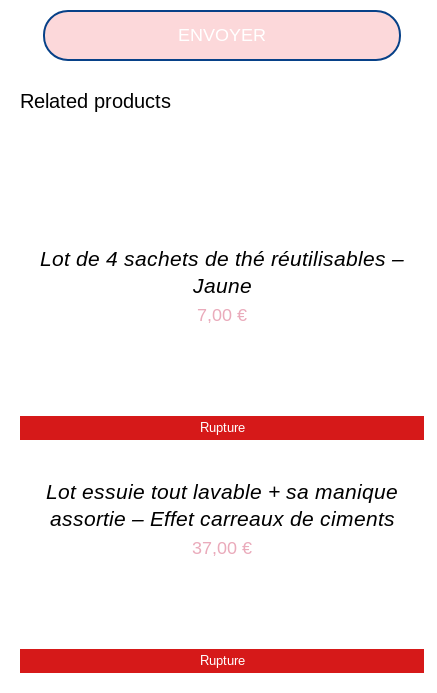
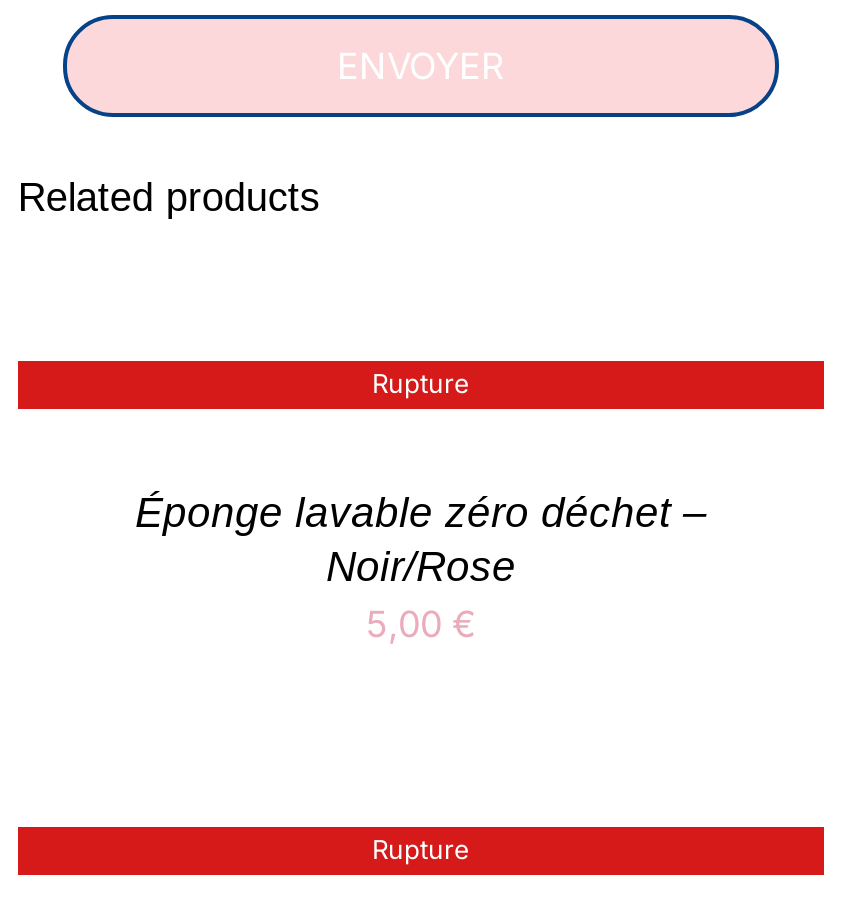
- Lot de 4 sachets de thé réutilisables –
- Jaune
- 7,00 €

- Lot essuie tout lavable + sa manique
- assortie – Effet carreaux de ciments
- 37,00 €
+ Éponge lavable zéro déchet –
+ Noir/Rose
+ 5,00 €
